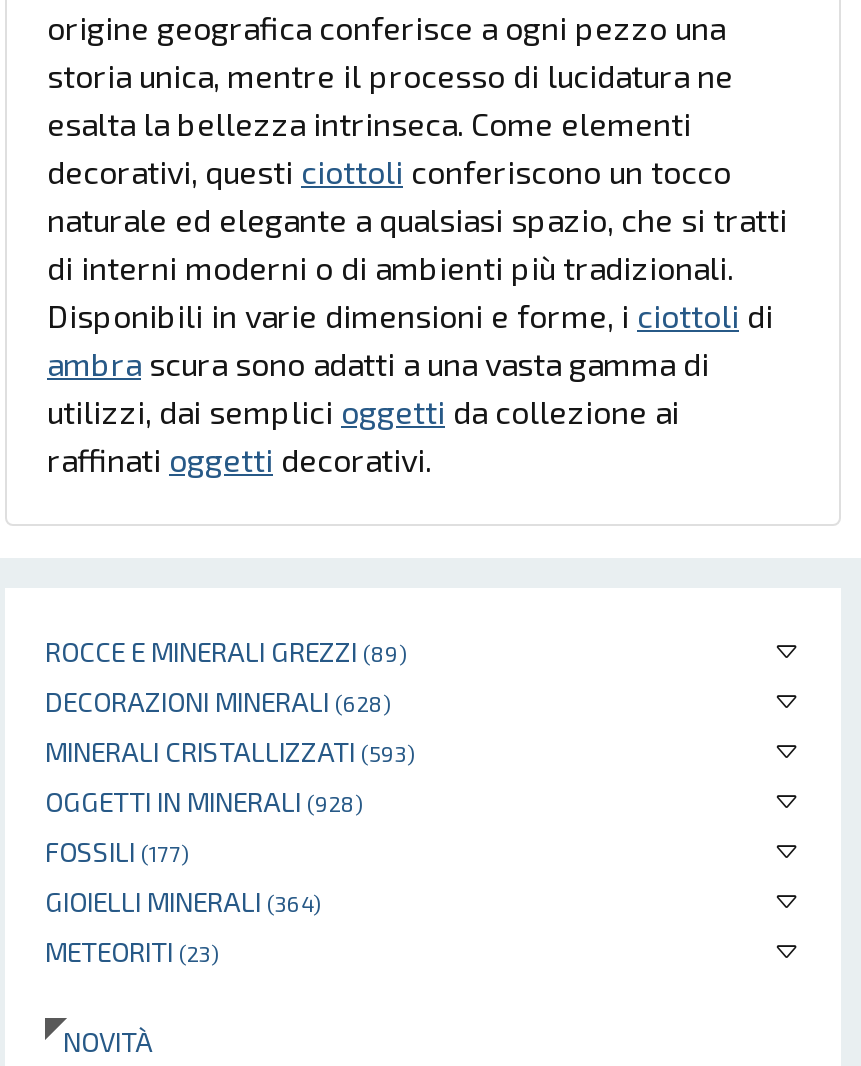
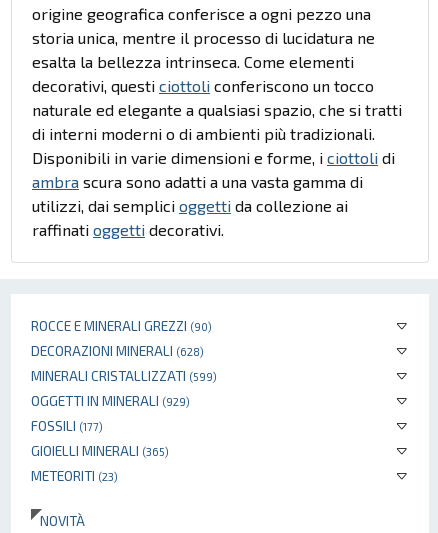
- ROCCE E MINERALI GREZZI (89)
+ ROCCE E MINERALI GREZZI (90)

- MINERALI CRISTALLIZZATI (593)
+ MINERALI CRISTALLIZZATI (599)

- OGGETTI IN MINERALI (928)
+ OGGETTI IN MINERALI (929)

- GIOIELLI MINERALI (364)
+ GIOIELLI MINERALI (365)
